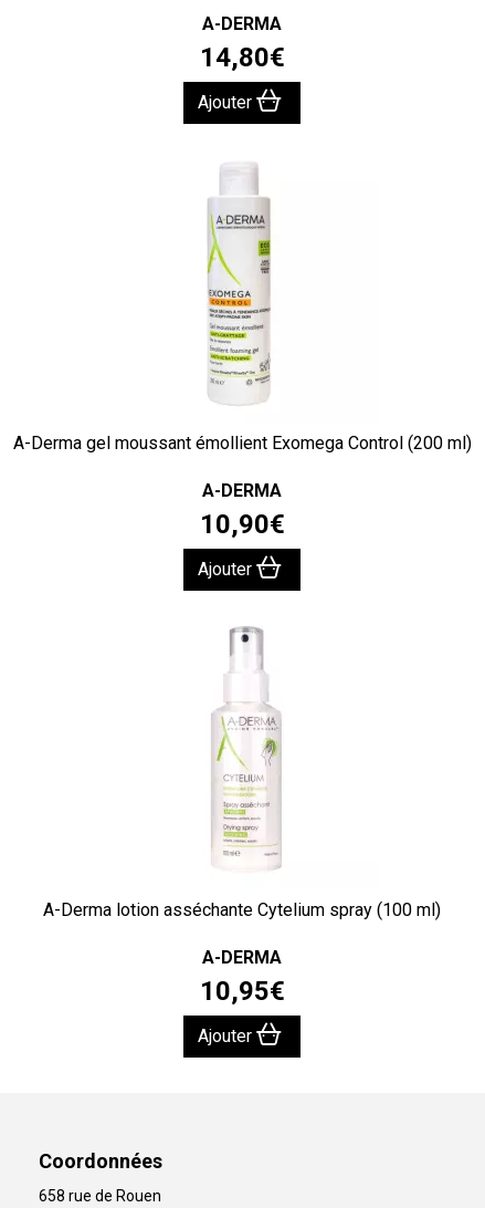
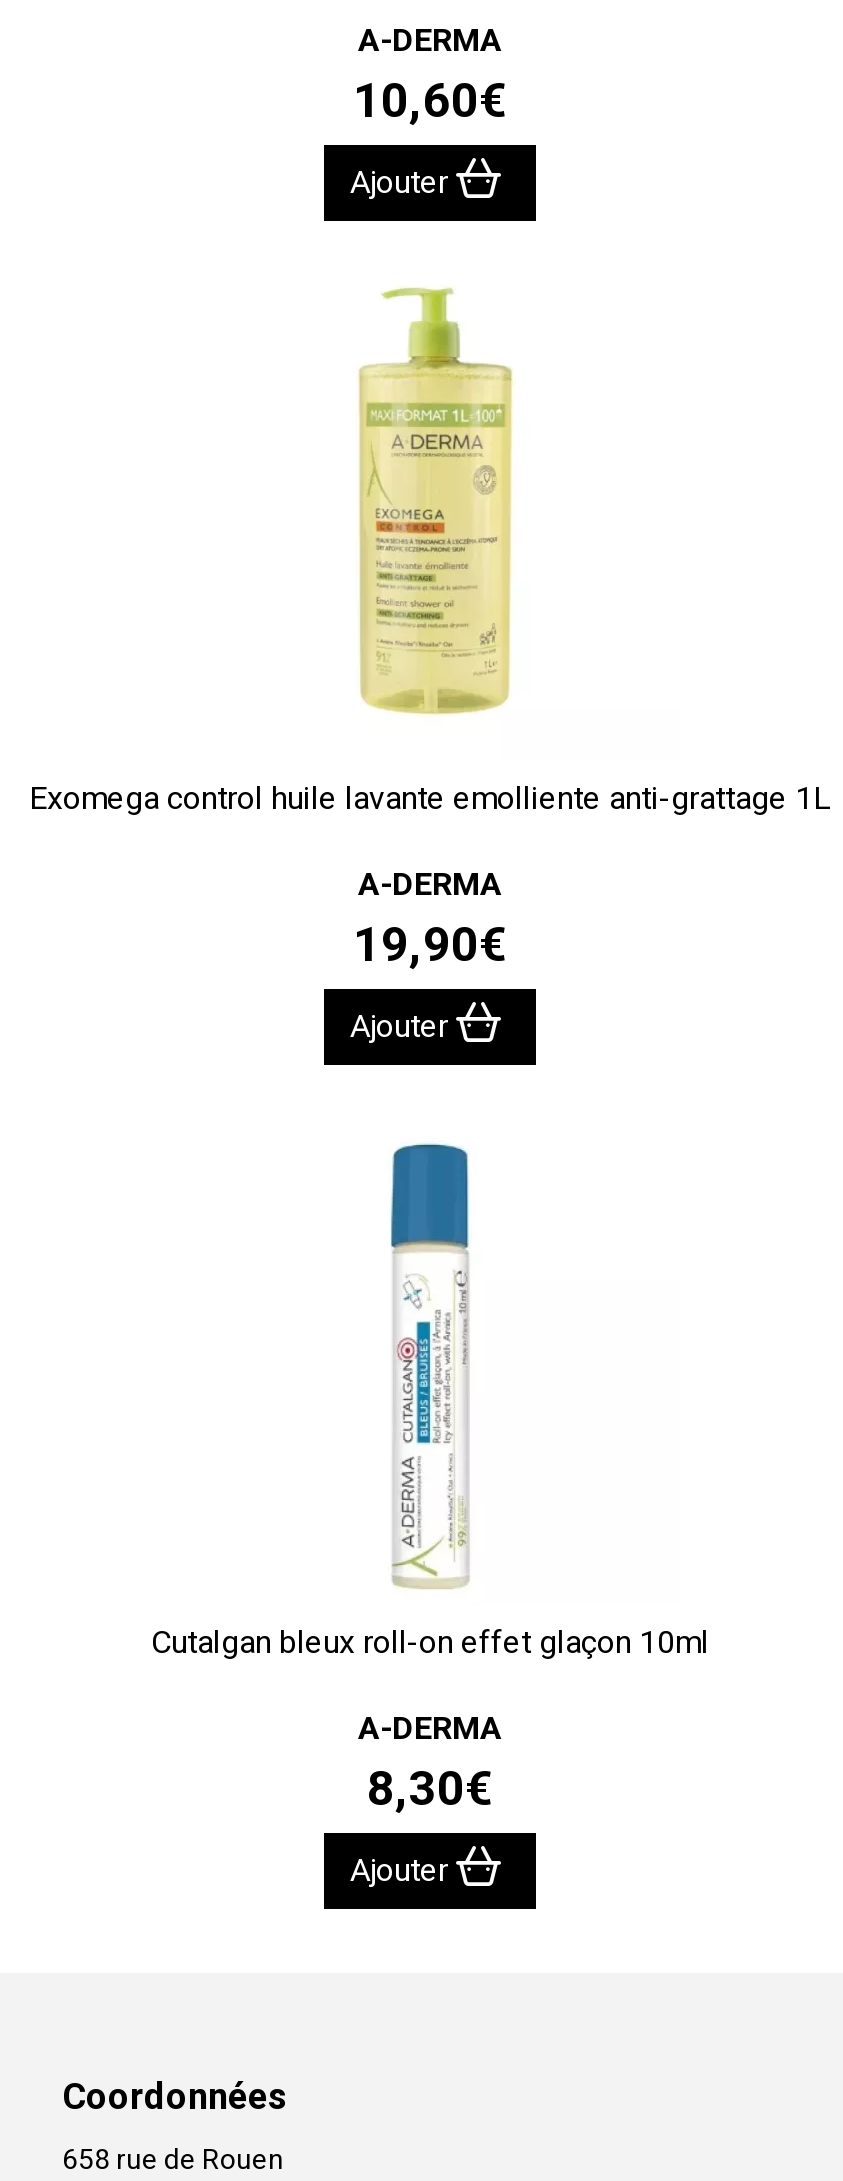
- 14,80€
+ 10,60€

- [image]
- A-Derma gel moussant émollient Exomega Control (200 ml)
+ [image]
+ Exomega control huile lavante emolliente anti-grattage 1L

- 10,90€
+ 19,90€

- [image]
- A-Derma lotion asséchante Cytelium spray (100 ml)
+ [image]
+ Cutalgan bleux roll-on effet glaçon 10ml

- 10,95€
+ 8,30€
